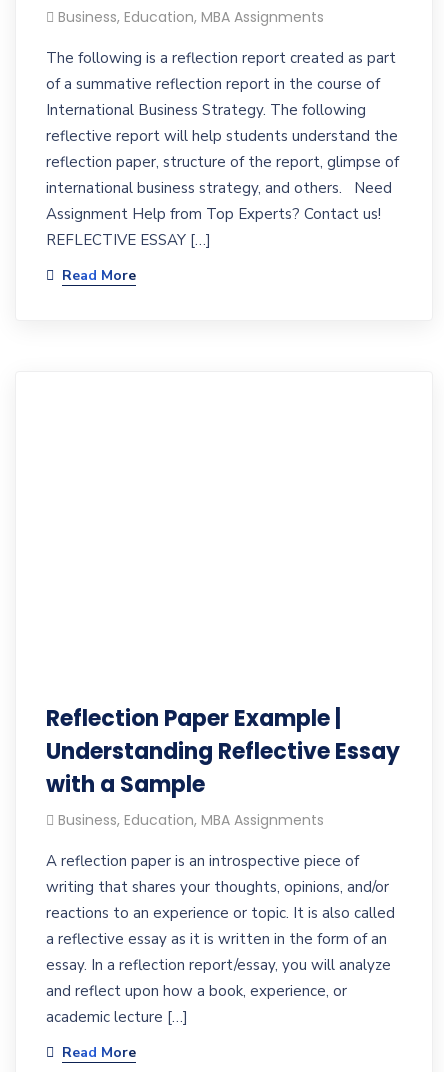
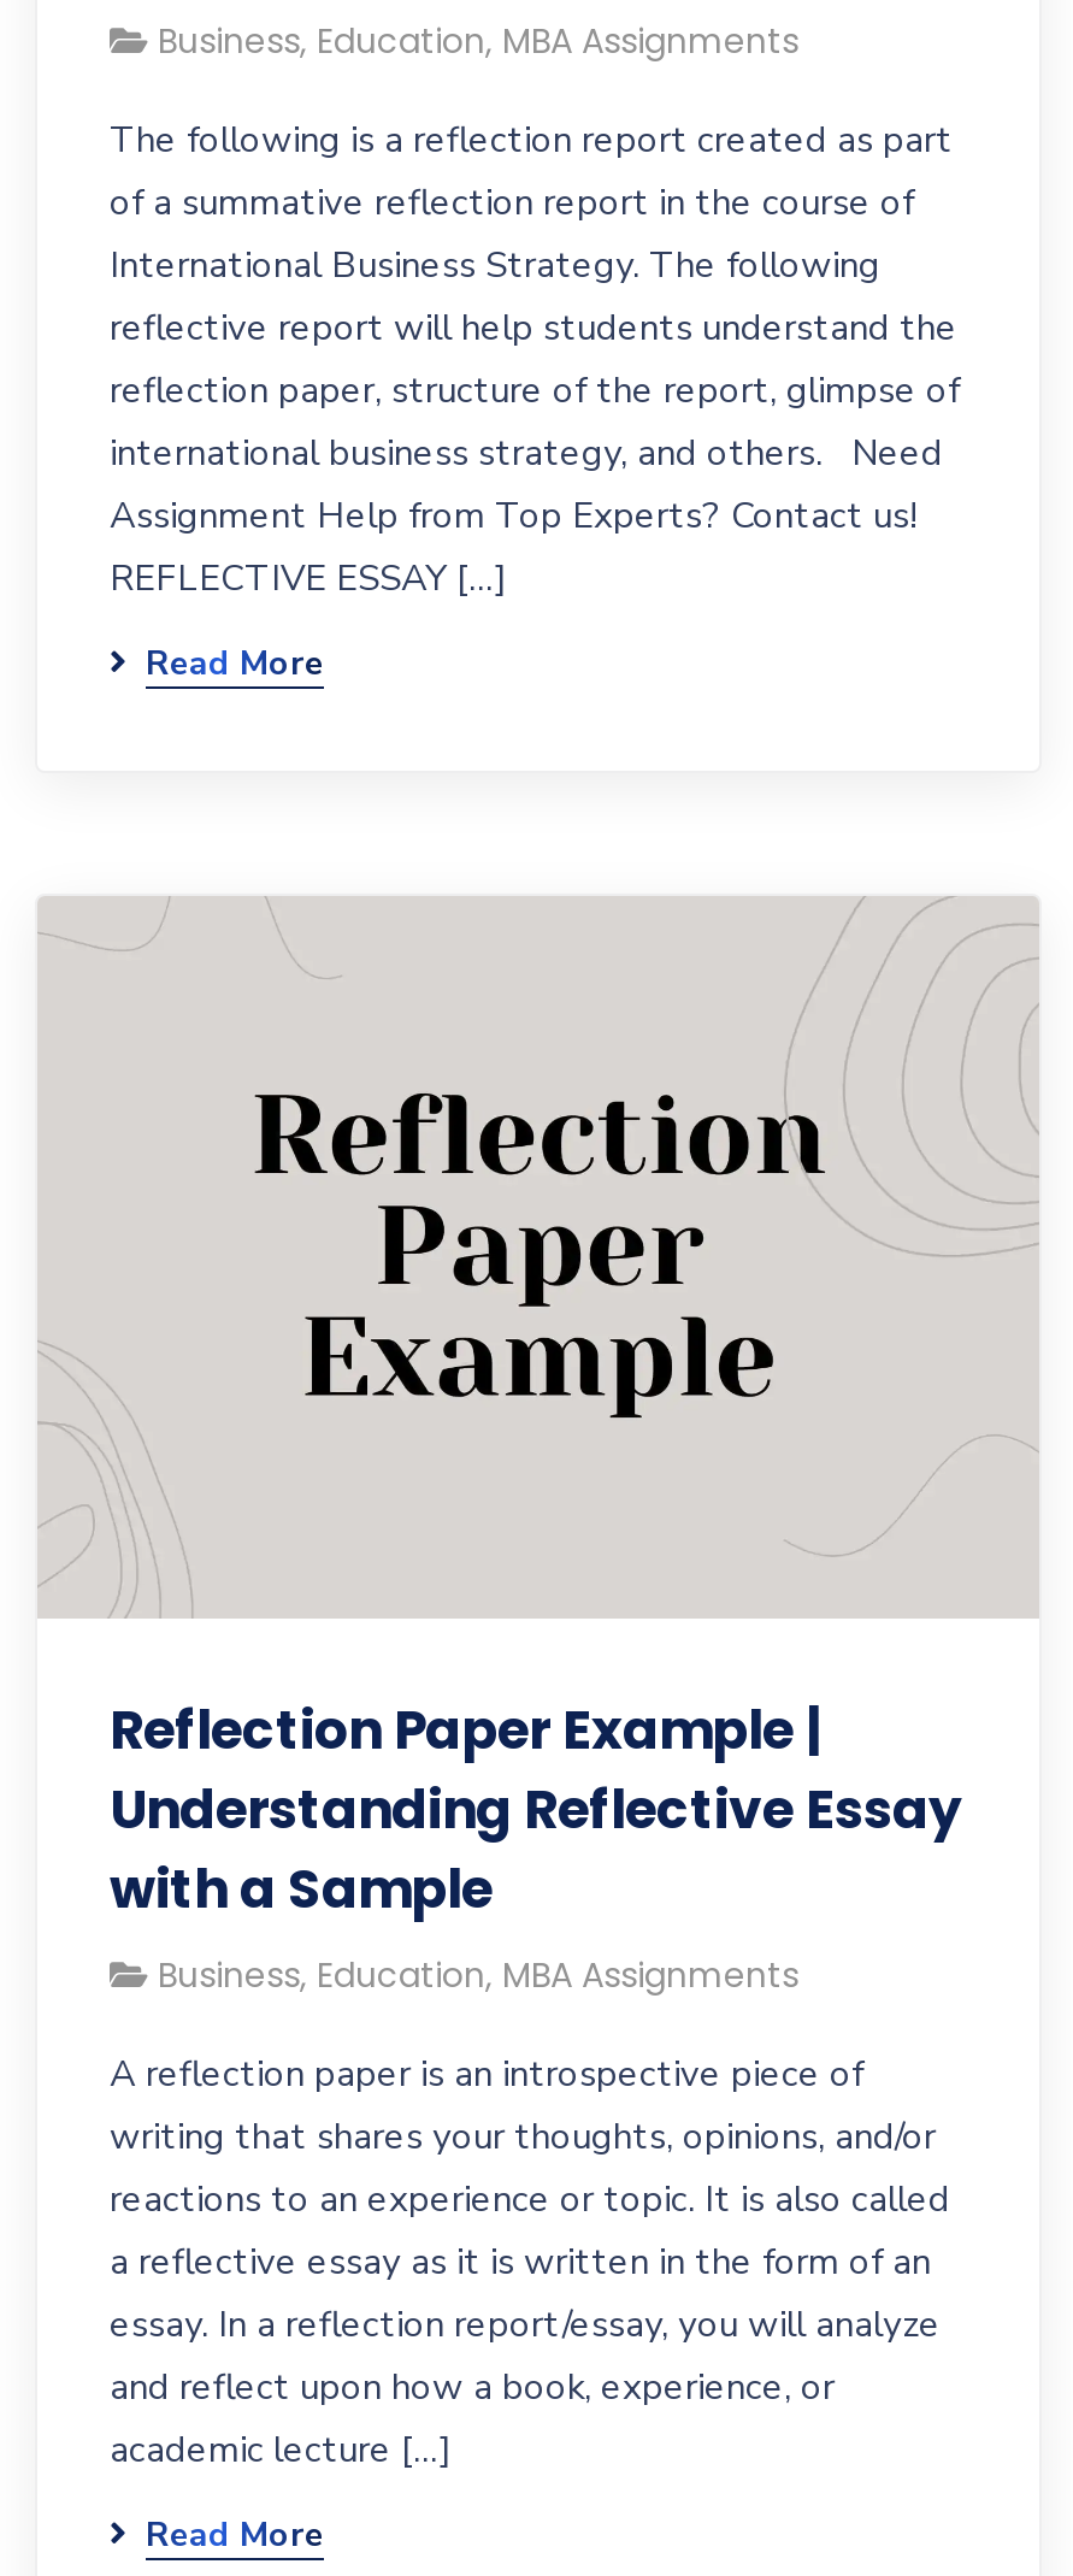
+ [image]
